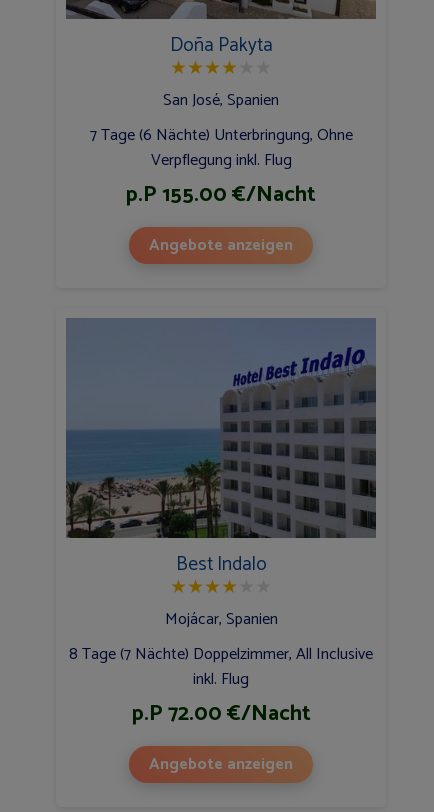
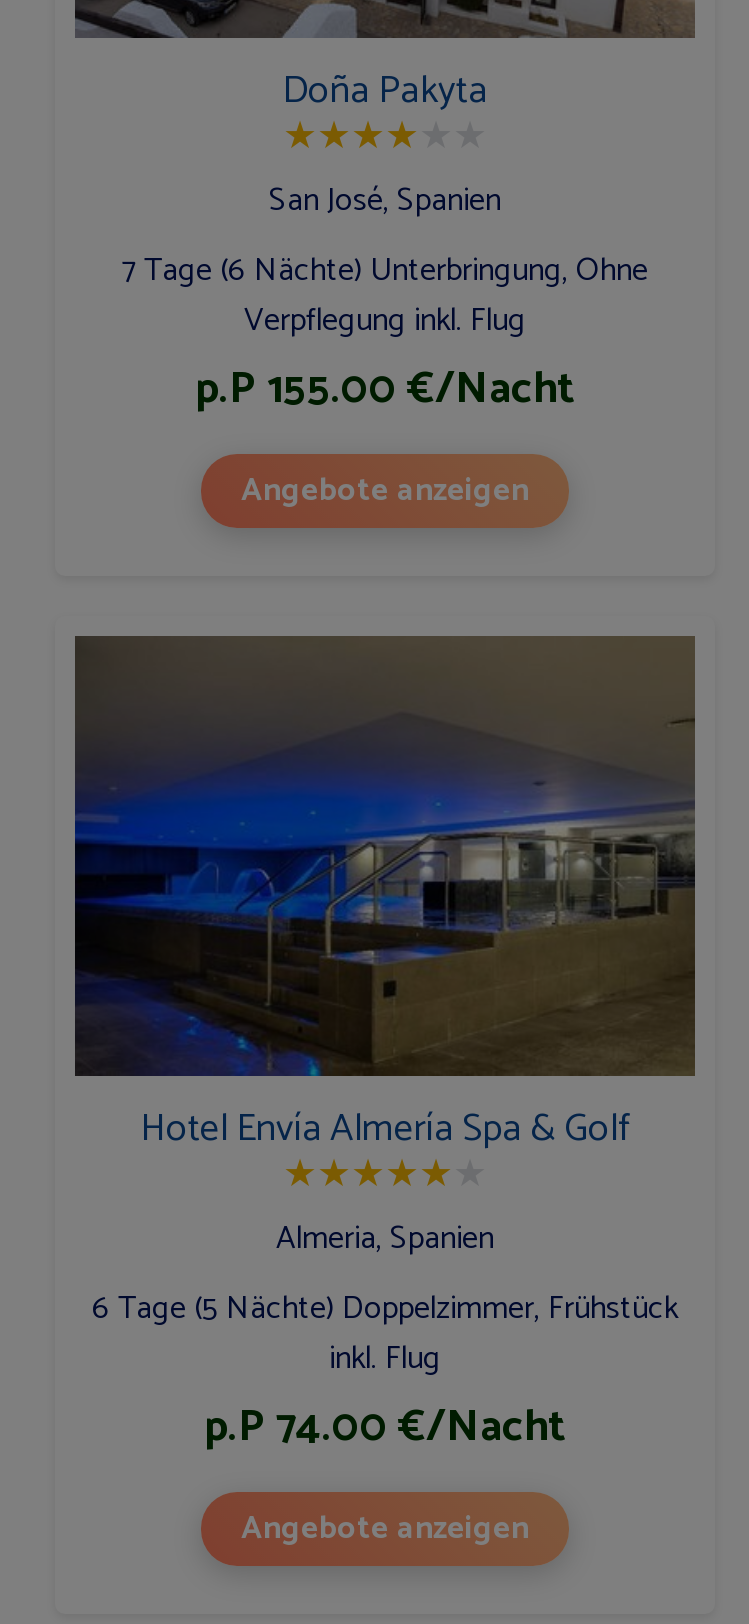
- [image]
- Best Indalo
+ [image]
+ Hotel Envía Almería Spa & Golf

- Mojácar, Spanien
- 8 Tage (7 Nächte) Doppelzimmer, All Inclusive
+ Almeria, Spanien
+ 6 Tage (5 Nächte) Doppelzimmer, Frühstück

- p.P 72.00 €/Nacht
+ p.P 74.00 €/Nacht
